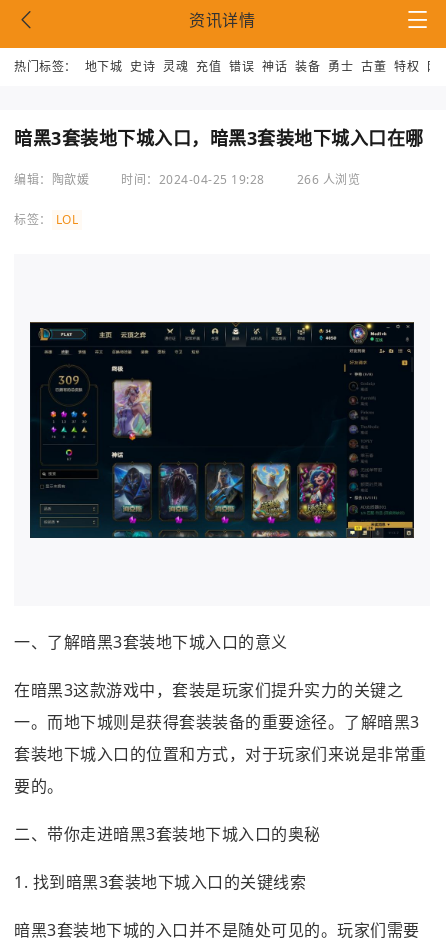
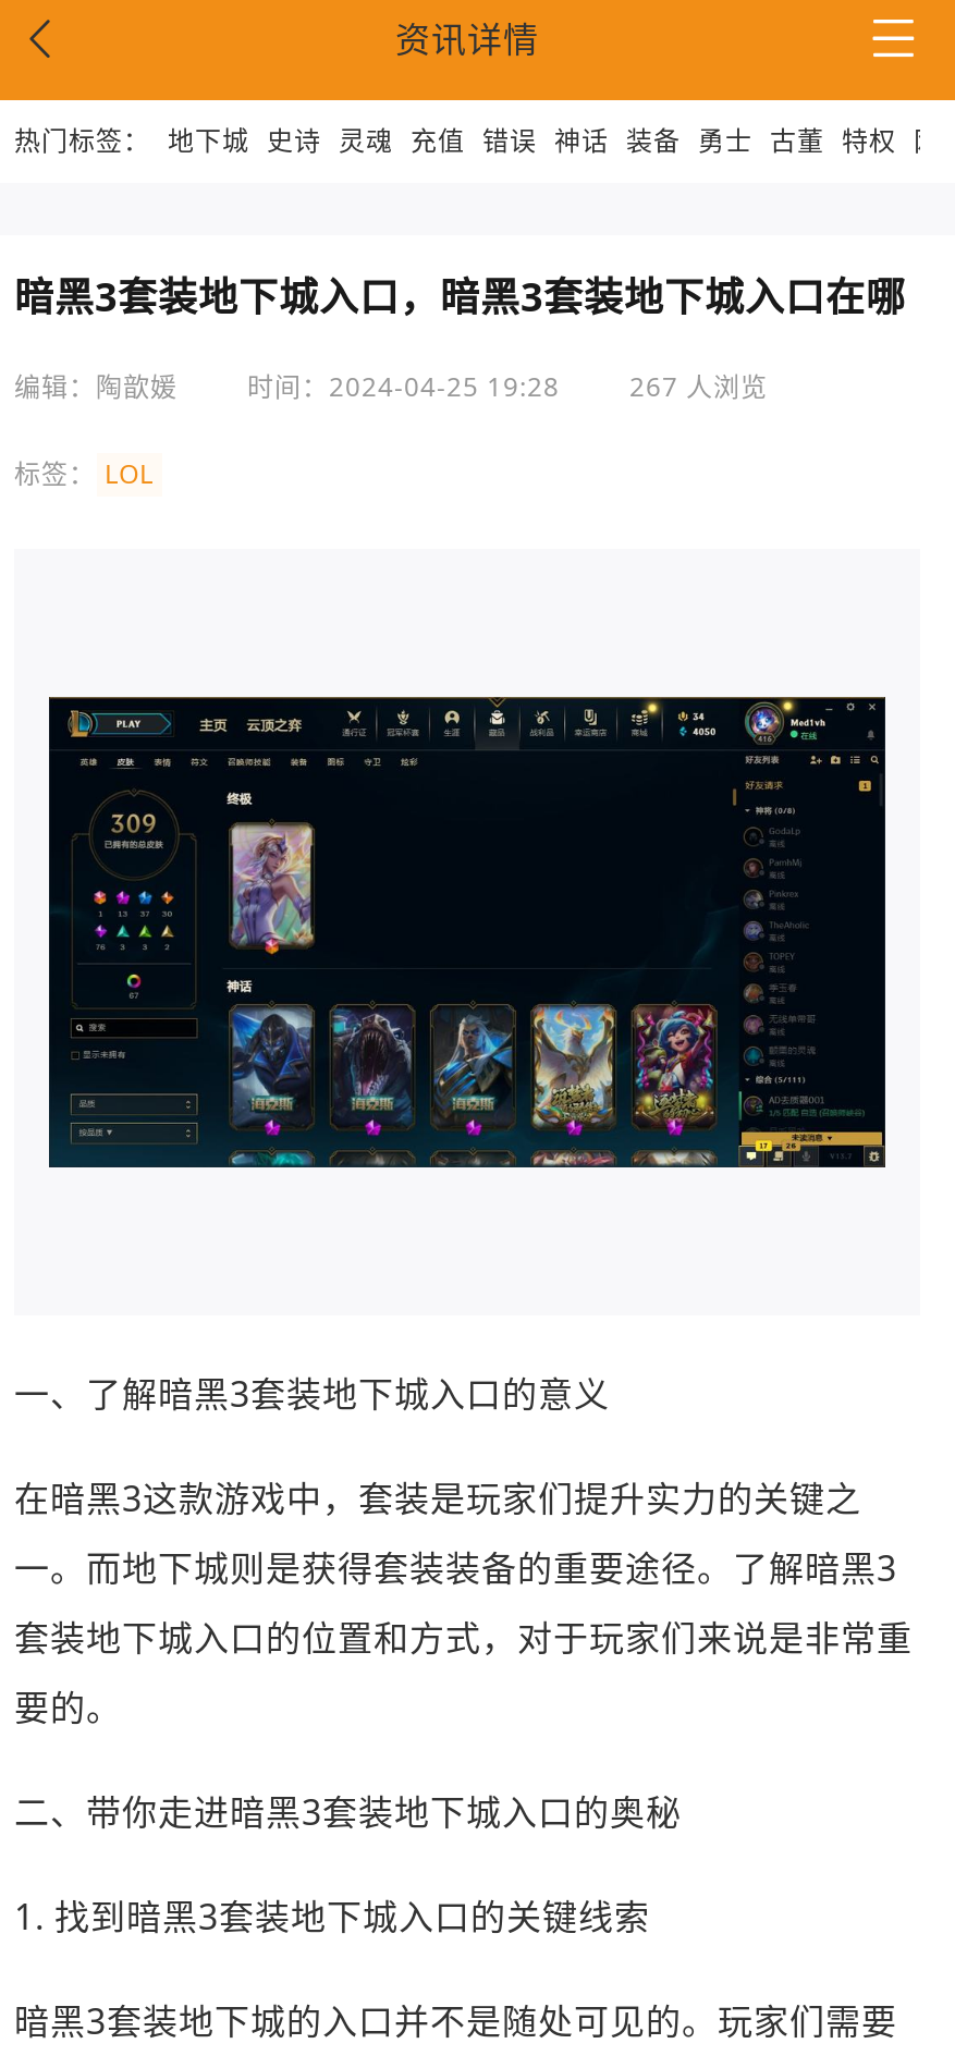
- 编辑：陶歆媛 时间：2024-04-25 19:28 266 人浏览
+ 编辑：陶歆媛 时间：2024-04-25 19:28 267 人浏览
